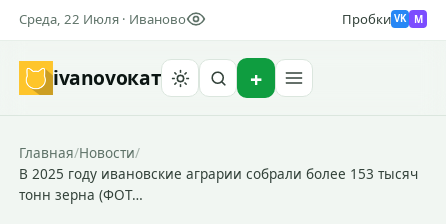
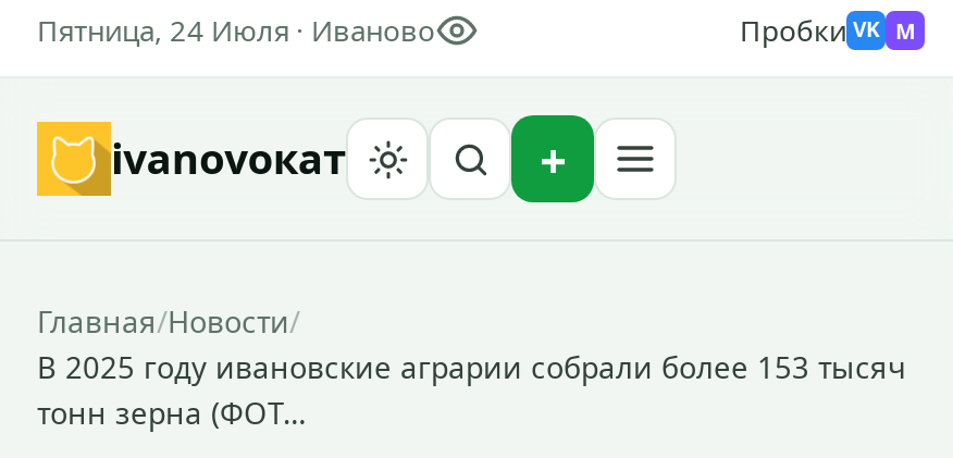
- Среда, 22 Июля · Иваново
+ Пятница, 24 Июля · Иваново
